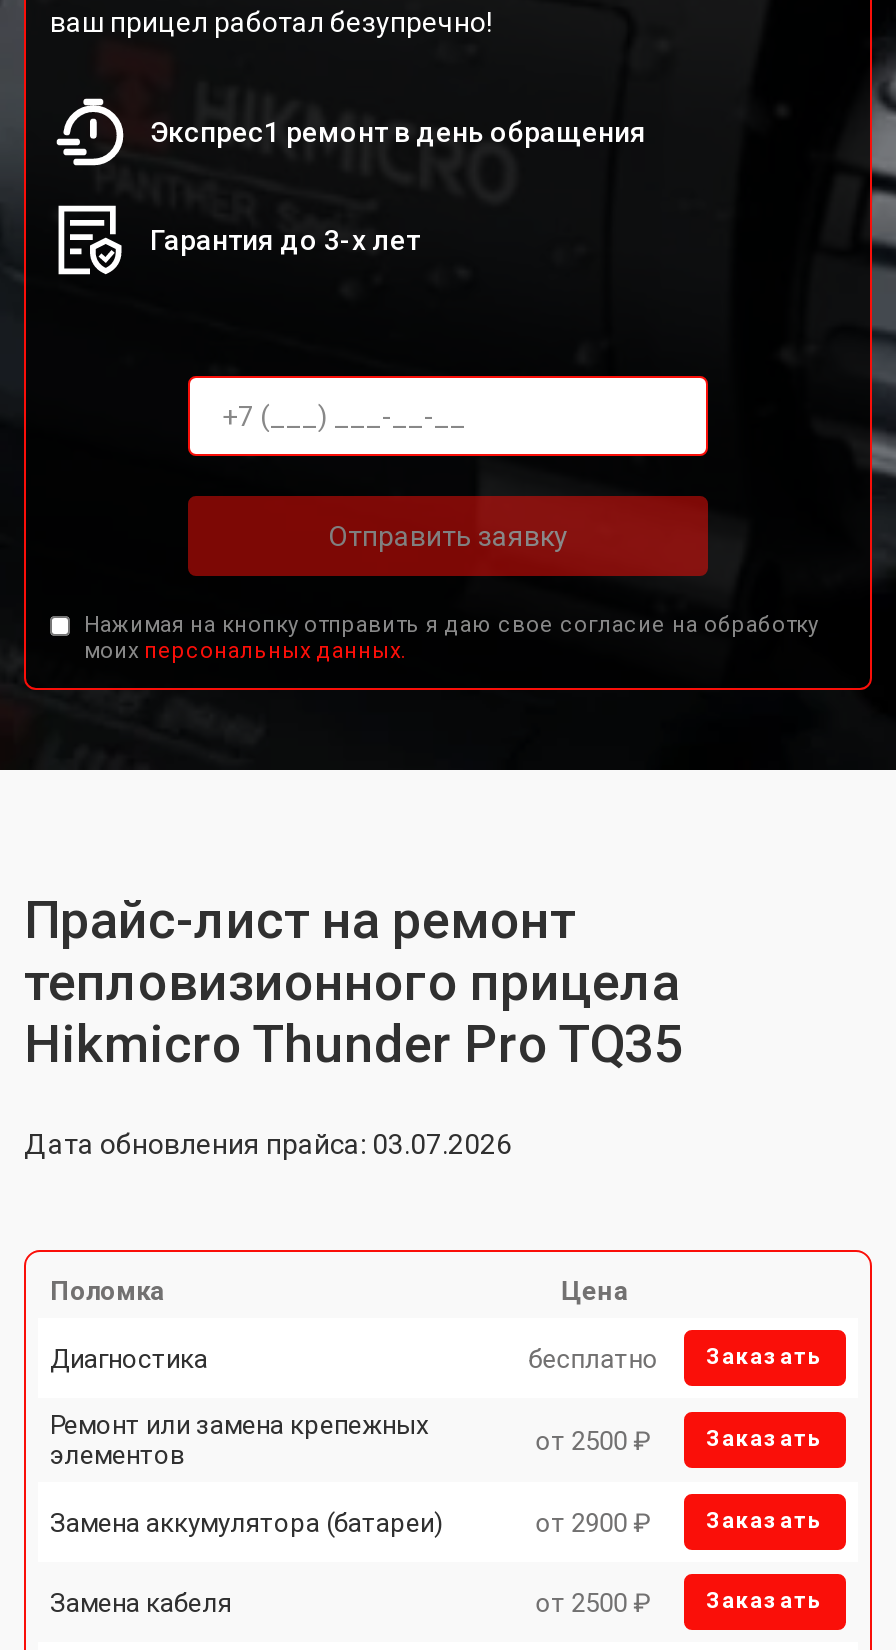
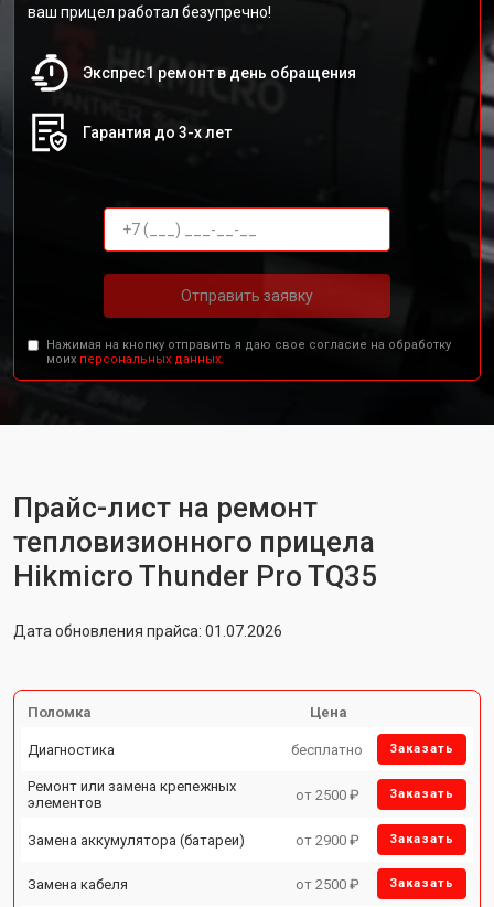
- Дата обновления прайса: 03.07.2026
+ Дата обновления прайса: 01.07.2026
